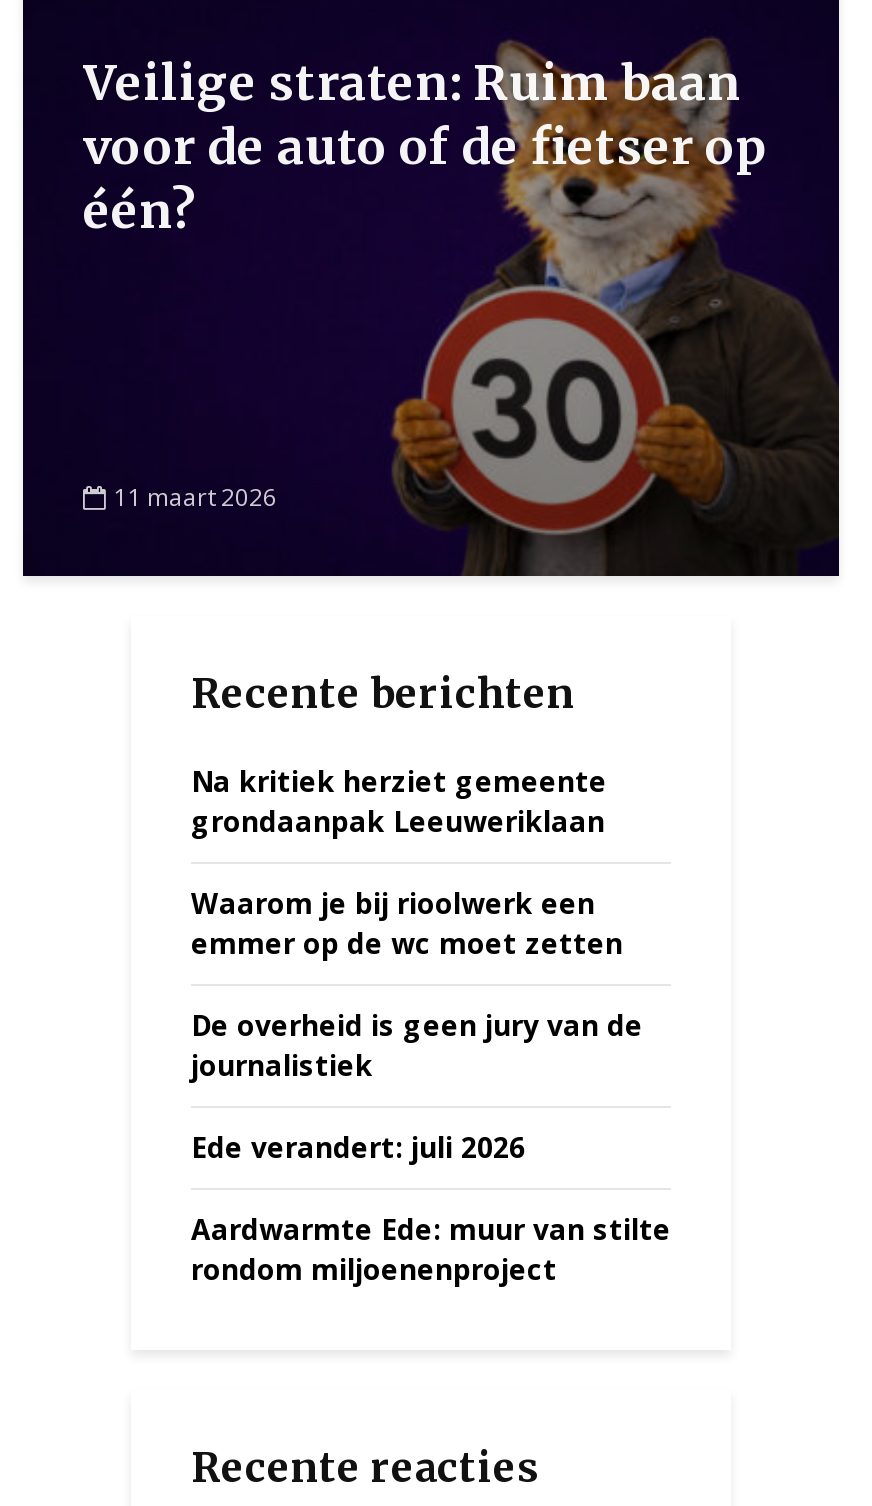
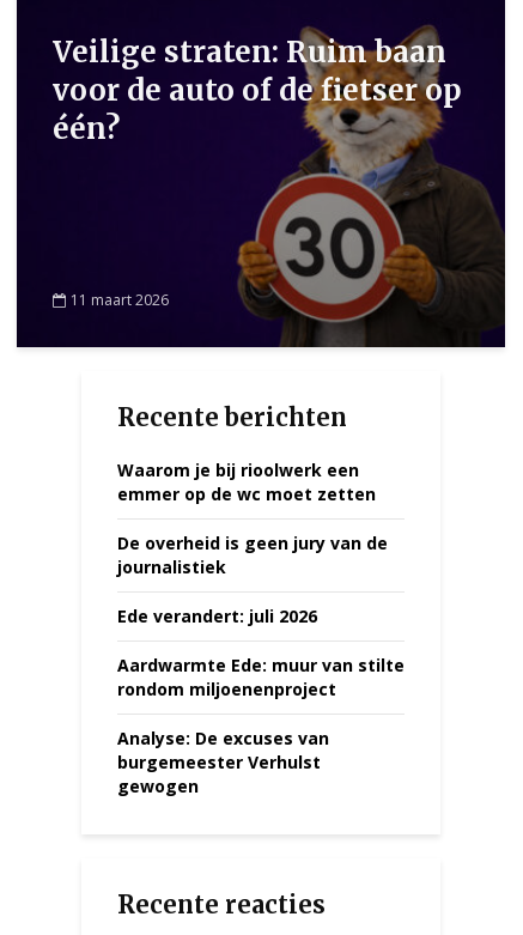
- Na kritiek herziet gemeente
- grondaanpak Leeuweriklaan

moved up: Waarom je bij rioolwerk een | emmer op de wc moet zetten | De overheid is geen jury van de | journalistiek | Ede verandert: juli 2026 | Aardwarmte Ede: muur van stilte | rondom miljoenenproject

+ Analyse: De excuses van
+ burgemeester Verhulst
+ gewogen
